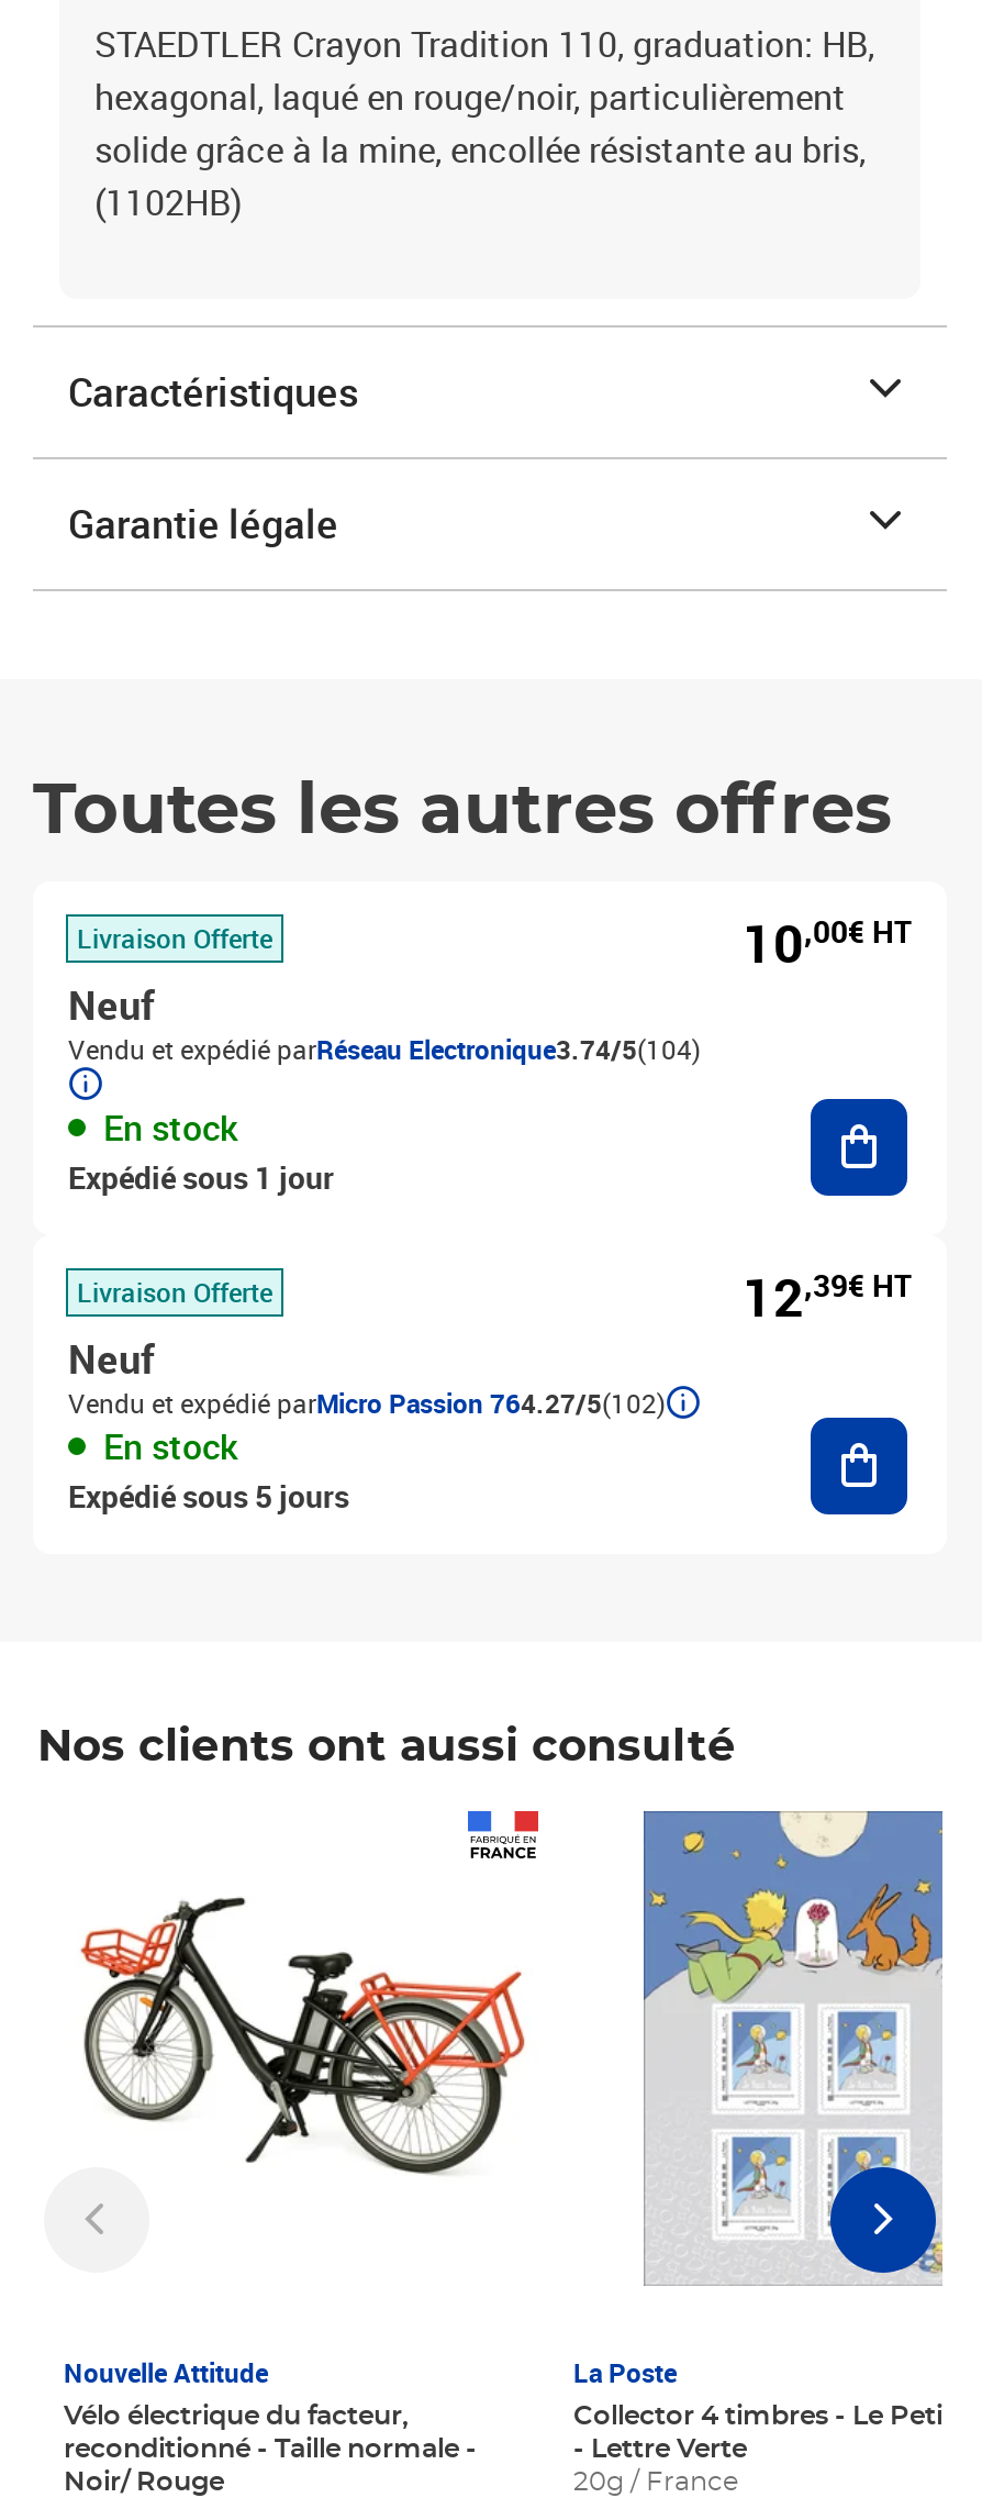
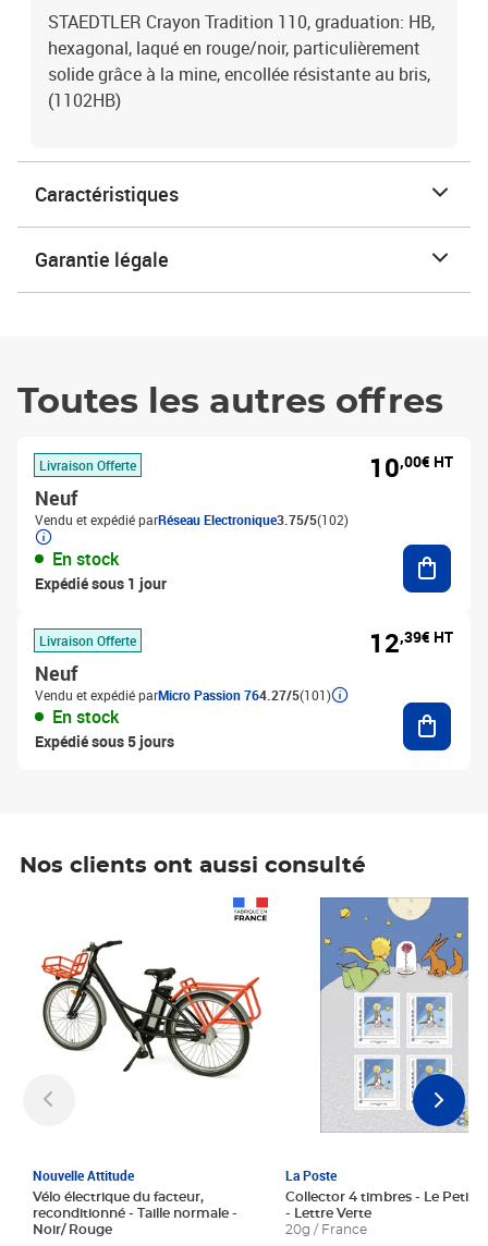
- Vendu et expédié parRéseau Electronique3.74/5(104)
+ Vendu et expédié parRéseau Electronique3.75/5(102)

- Vendu et expédié parMicro Passion 764.27/5(102)
+ Vendu et expédié parMicro Passion 764.27/5(101)
